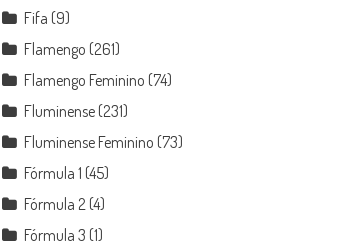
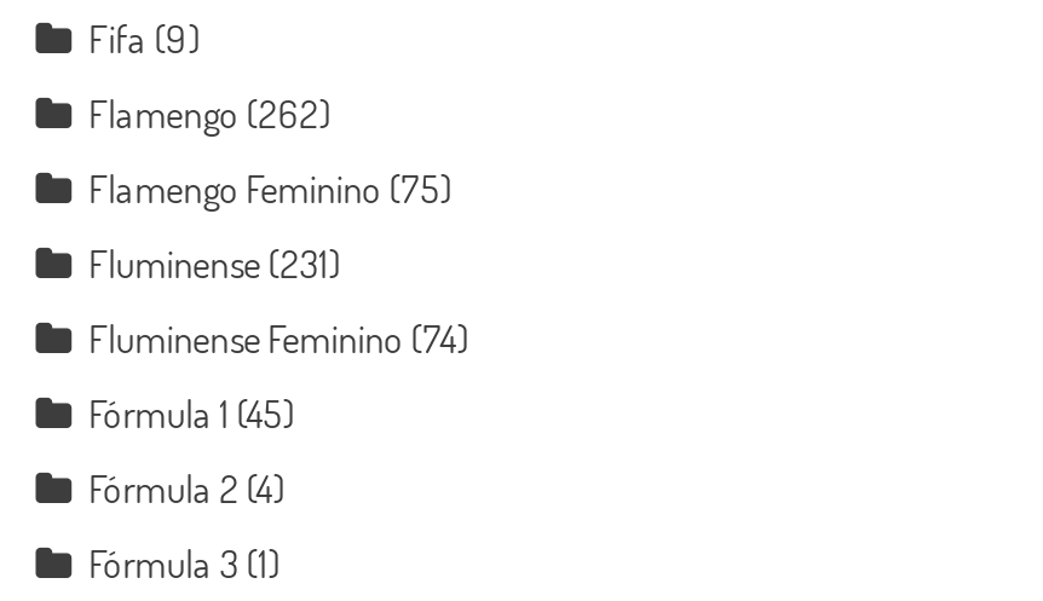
- Flamengo (261)
+ Flamengo (262)

- Flamengo Feminino (74)
+ Flamengo Feminino (75)

- Fluminense Feminino (73)
+ Fluminense Feminino (74)
